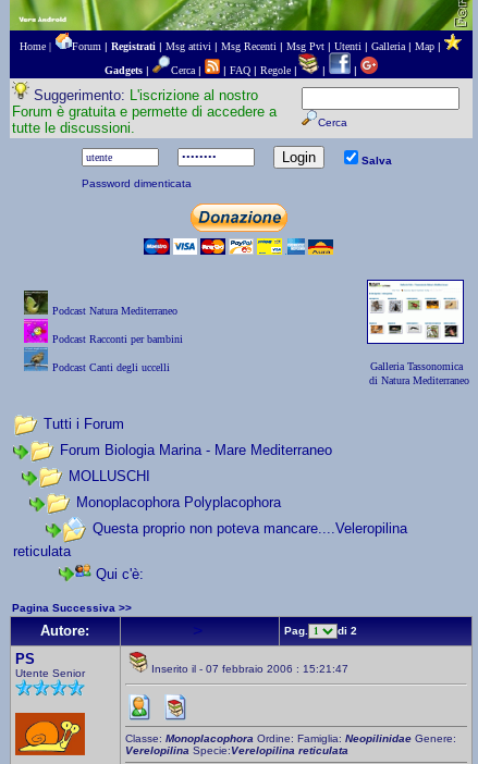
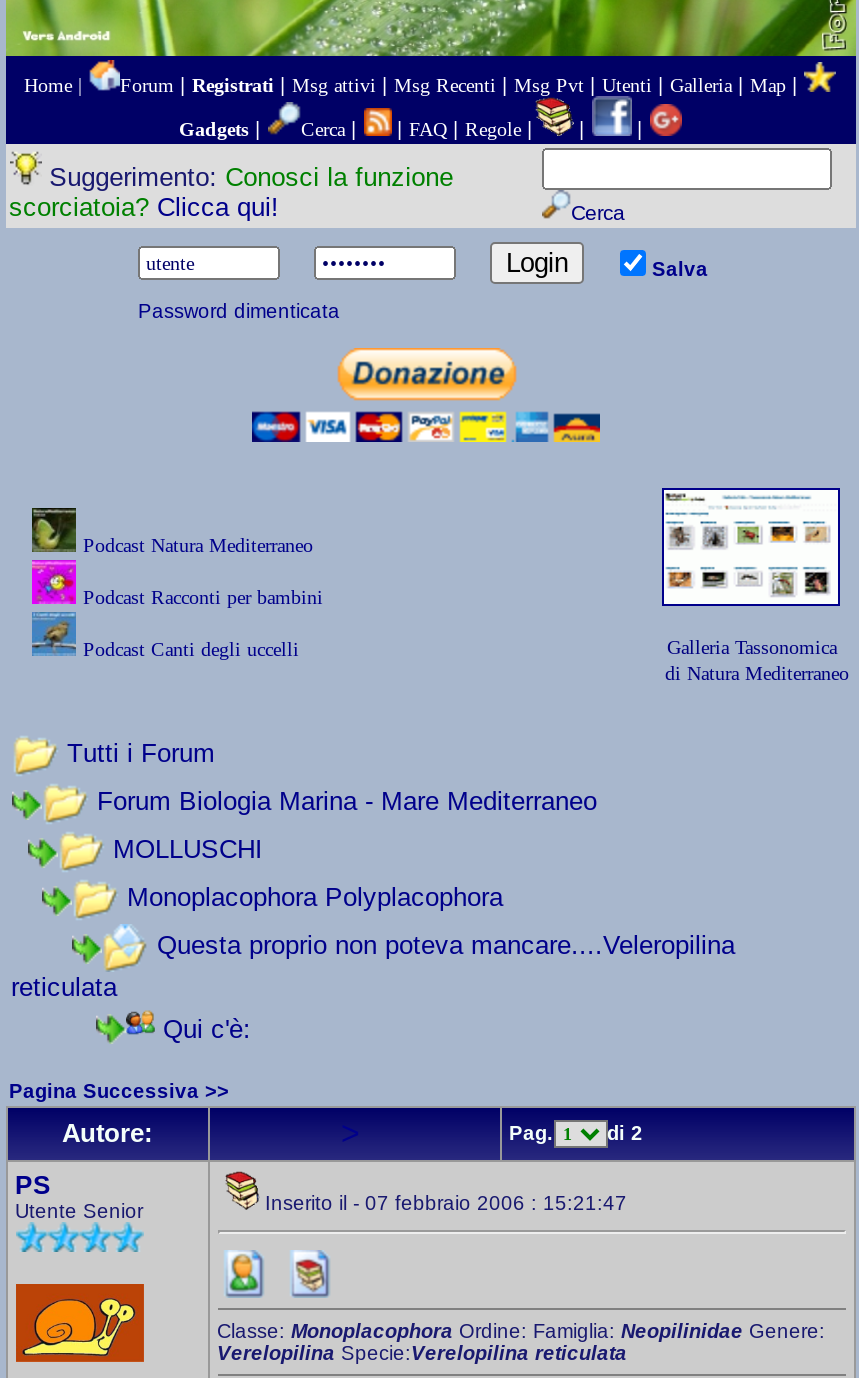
- Suggerimento: L'iscrizione al nostro
- Forum è gratuita e permette di accedere a
- tutte le discussioni.
+ Suggerimento: Conosci la funzione
+ scorciatoia? Clicca qui!
